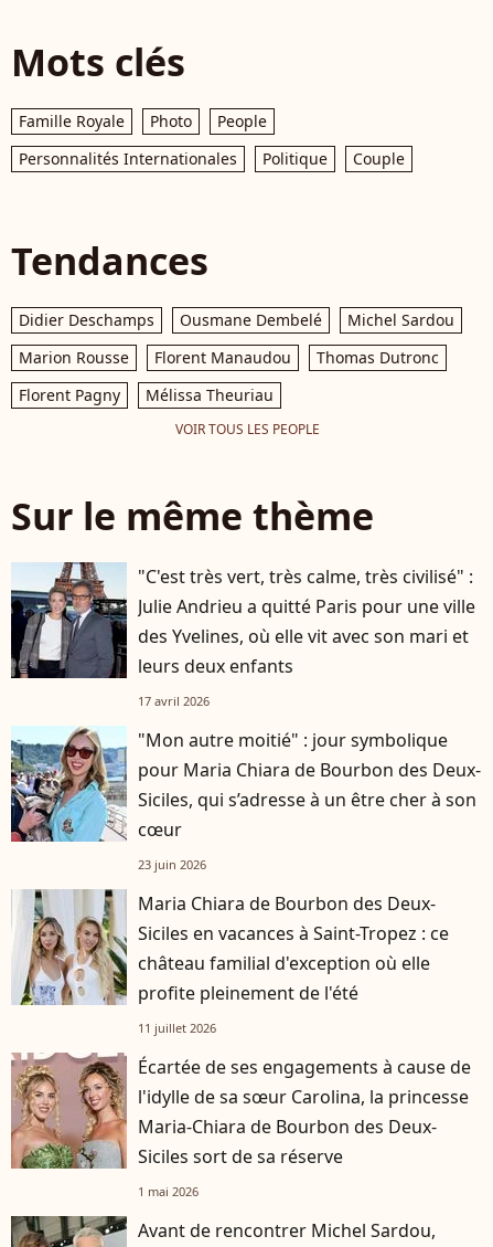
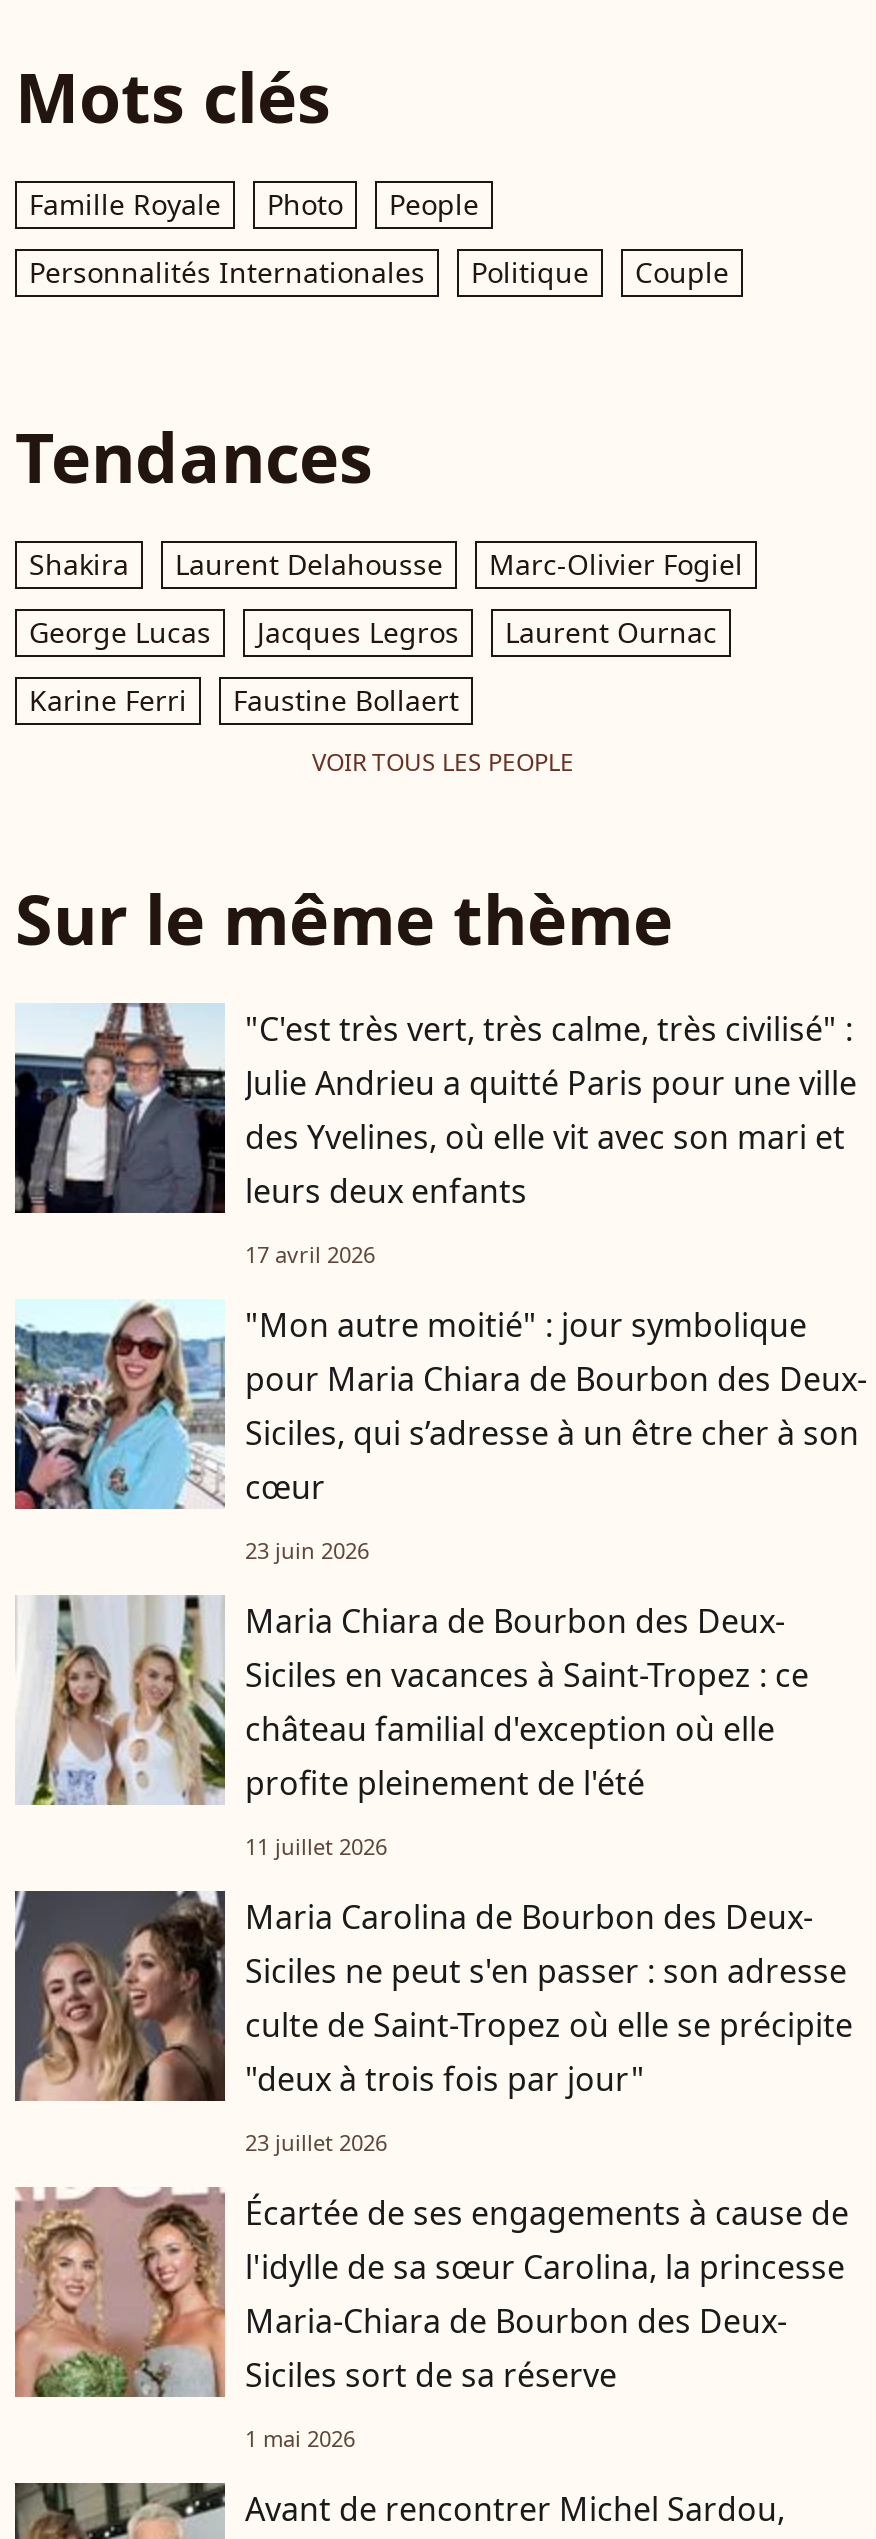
- Didier Deschamps
- Ousmane Dembelé
- Michel Sardou
+ Shakira
+ Laurent Delahousse
+ Marc-Olivier Fogiel

- Marion Rousse
- Florent Manaudou
- Thomas Dutronc
+ George Lucas
+ Jacques Legros
+ Laurent Ournac

- Florent Pagny
- Mélissa Theuriau
+ Karine Ferri
+ Faustine Bollaert

+ [image]
+ Maria Carolina de Bourbon des Deux-
+ Siciles ne peut s'en passer : son adresse
+ culte de Saint-Tropez où elle se précipite
+ "deux à trois fois par jour"
+ 23 juillet 2026
